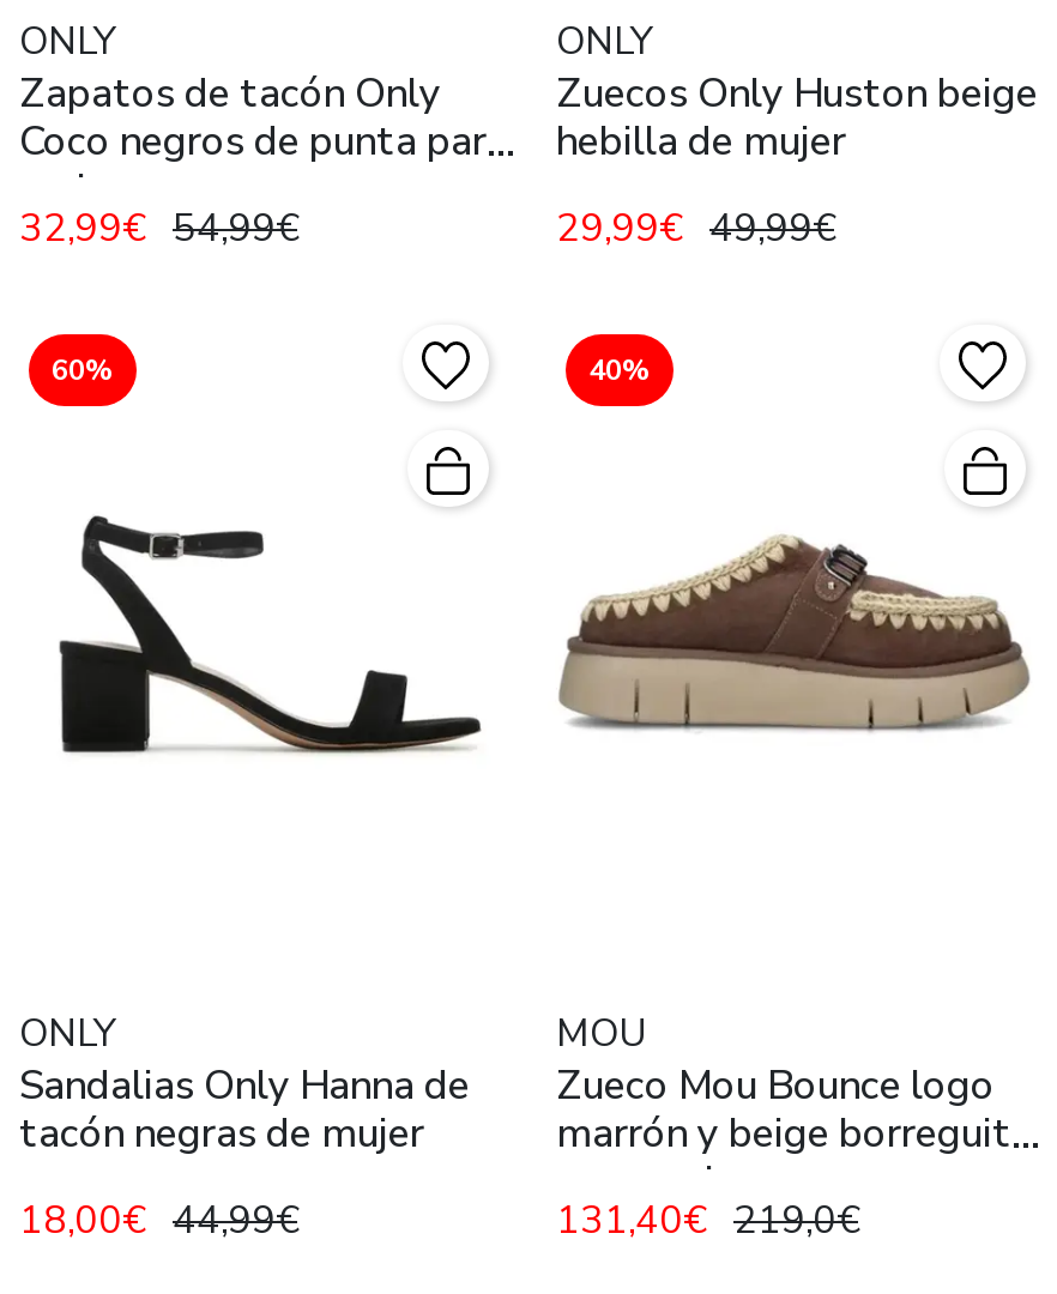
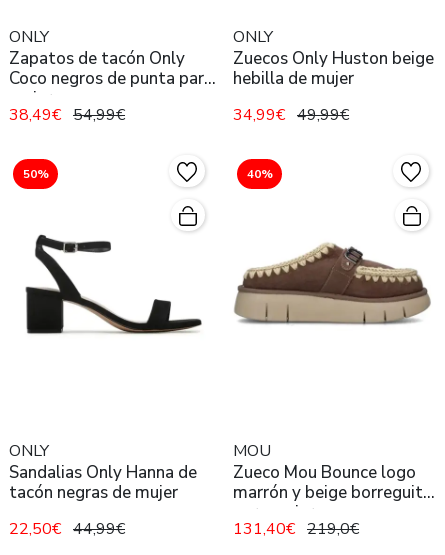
- 32,99€ 54,99€
+ 38,49€ 54,99€

- 29,99€ 49,99€
+ 34,99€ 49,99€

- 60%
+ 50%

- 18,00€ 44,99€
+ 22,50€ 44,99€
